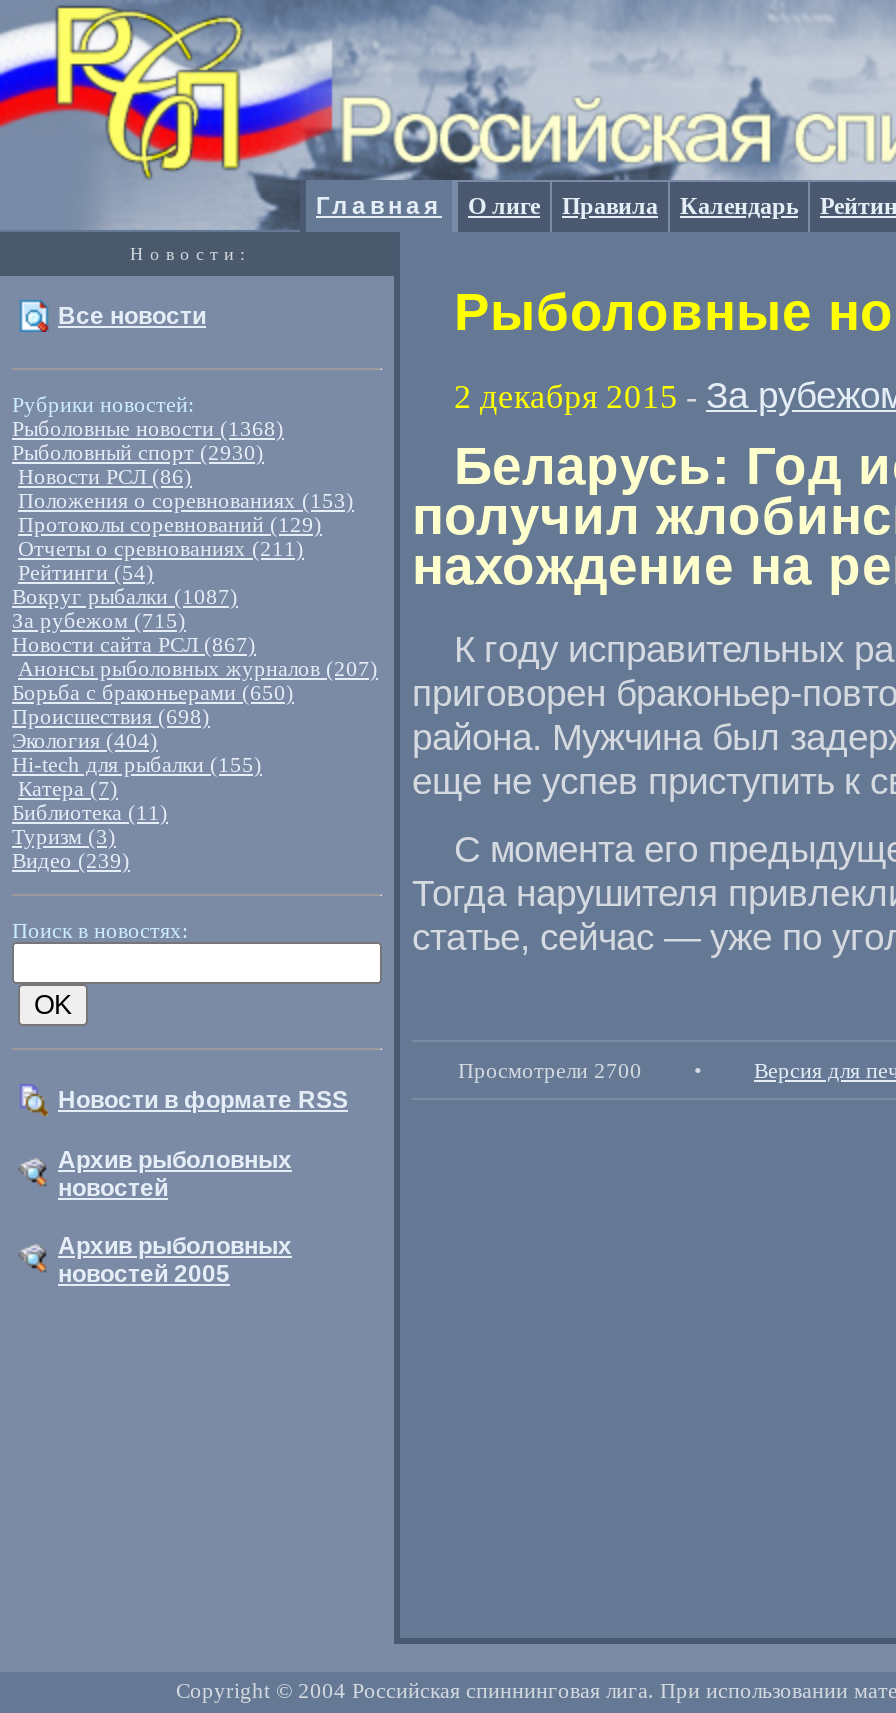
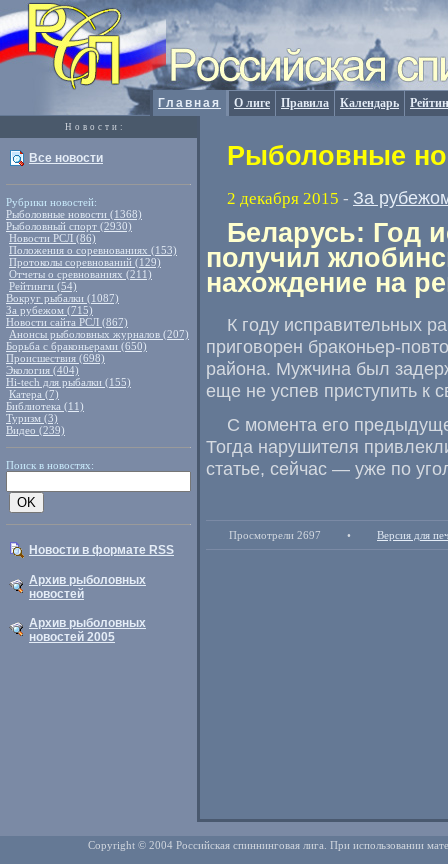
- Просмотрели 2700
+ Просмотрели 2697
